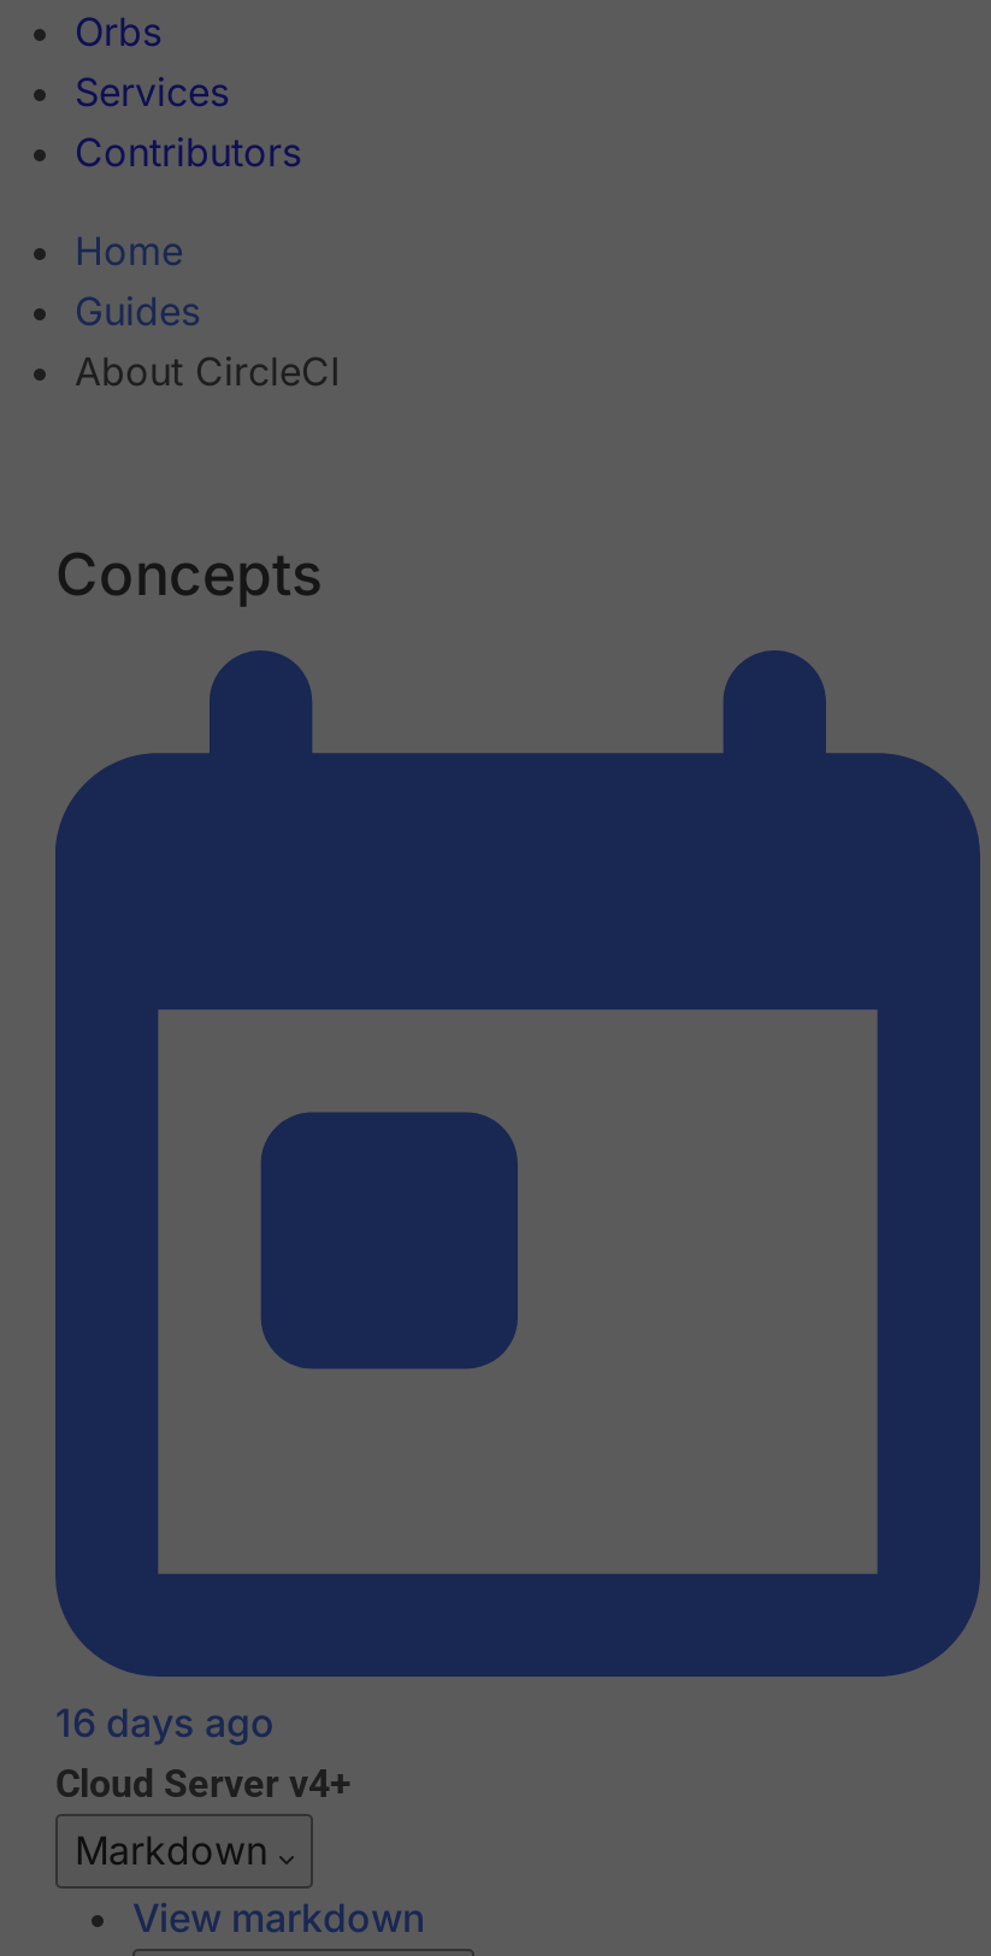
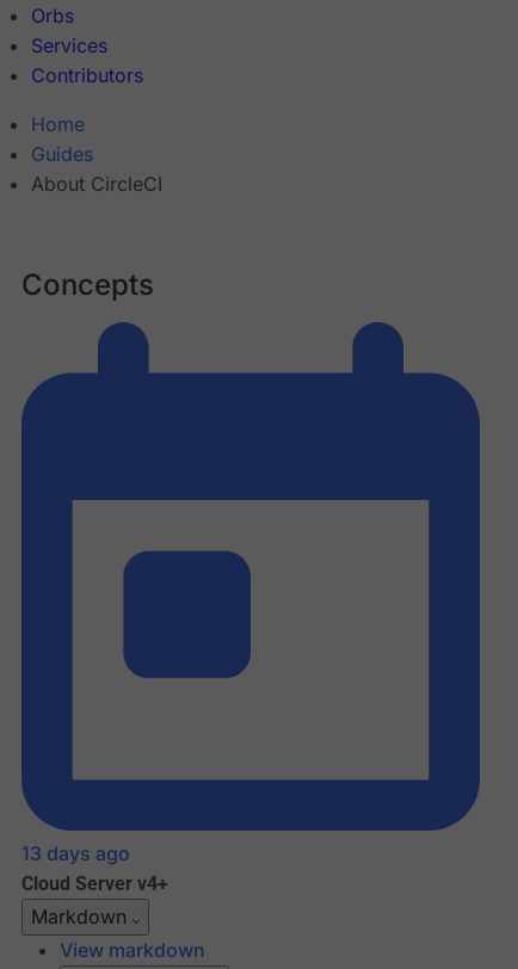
- 16 days ago
+ 13 days ago
